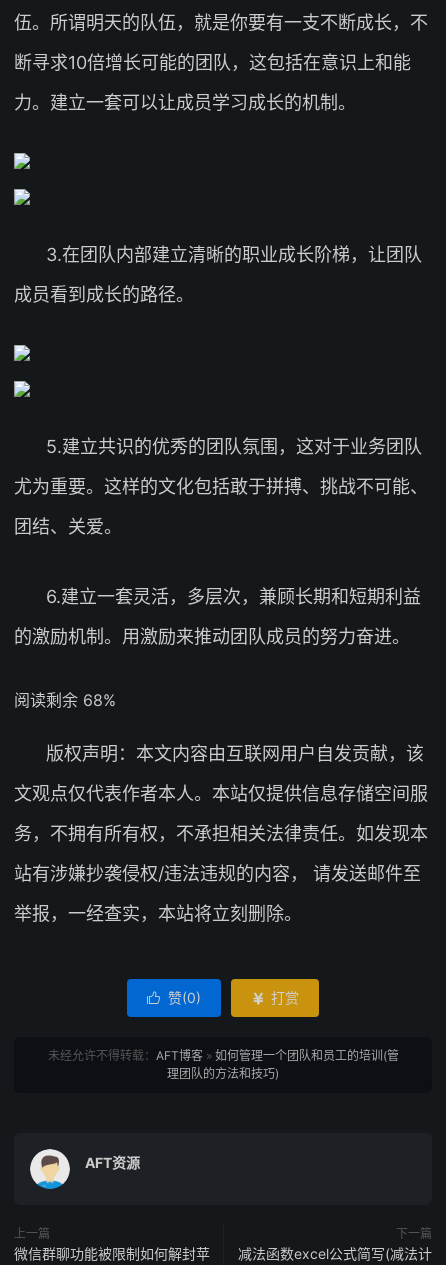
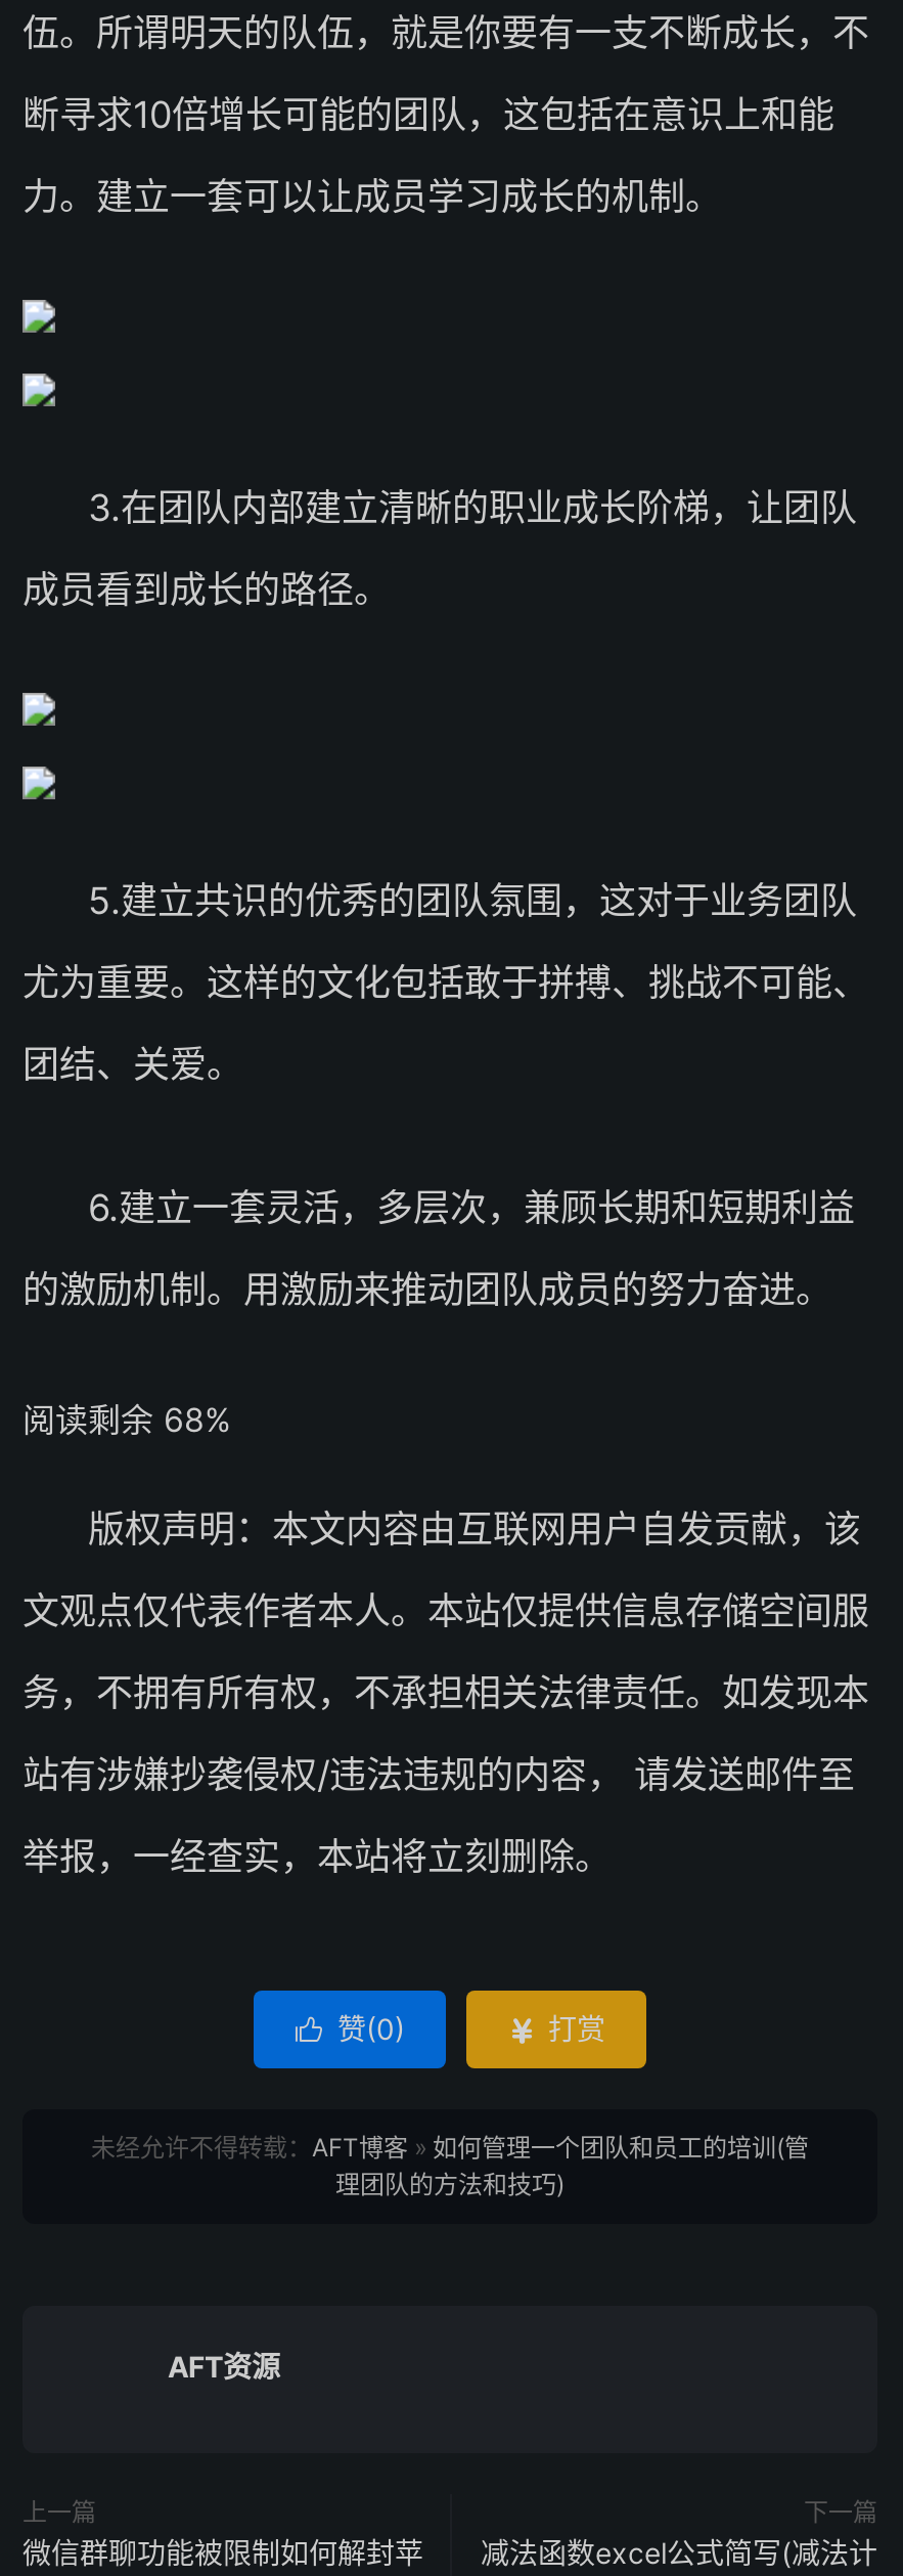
- [image]
